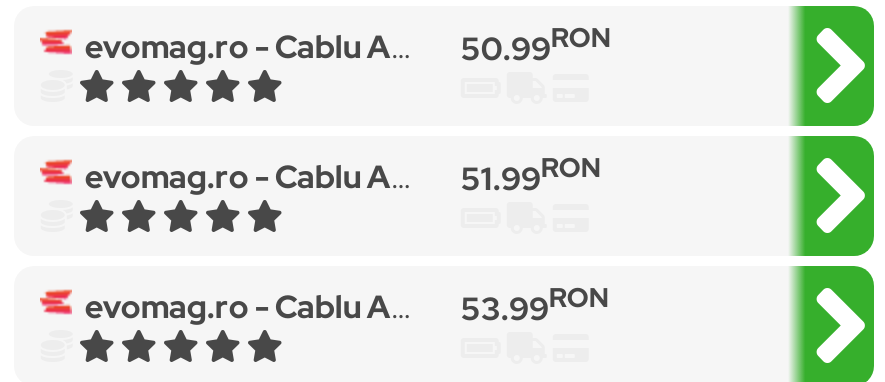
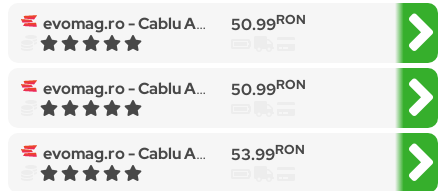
- 51.99RON
+ 50.99RON
